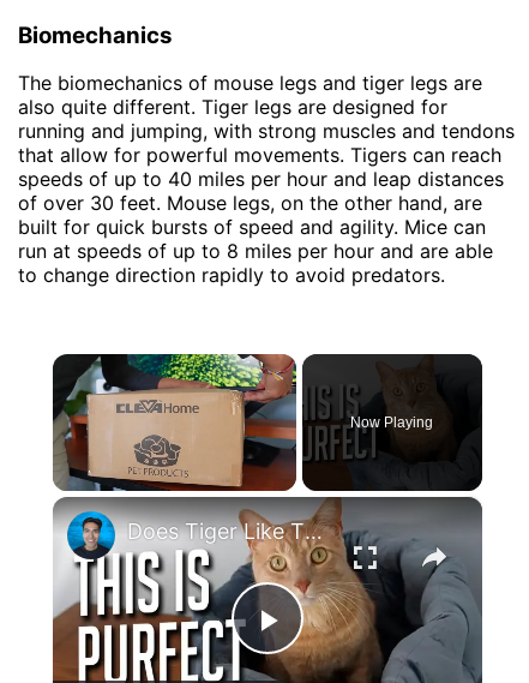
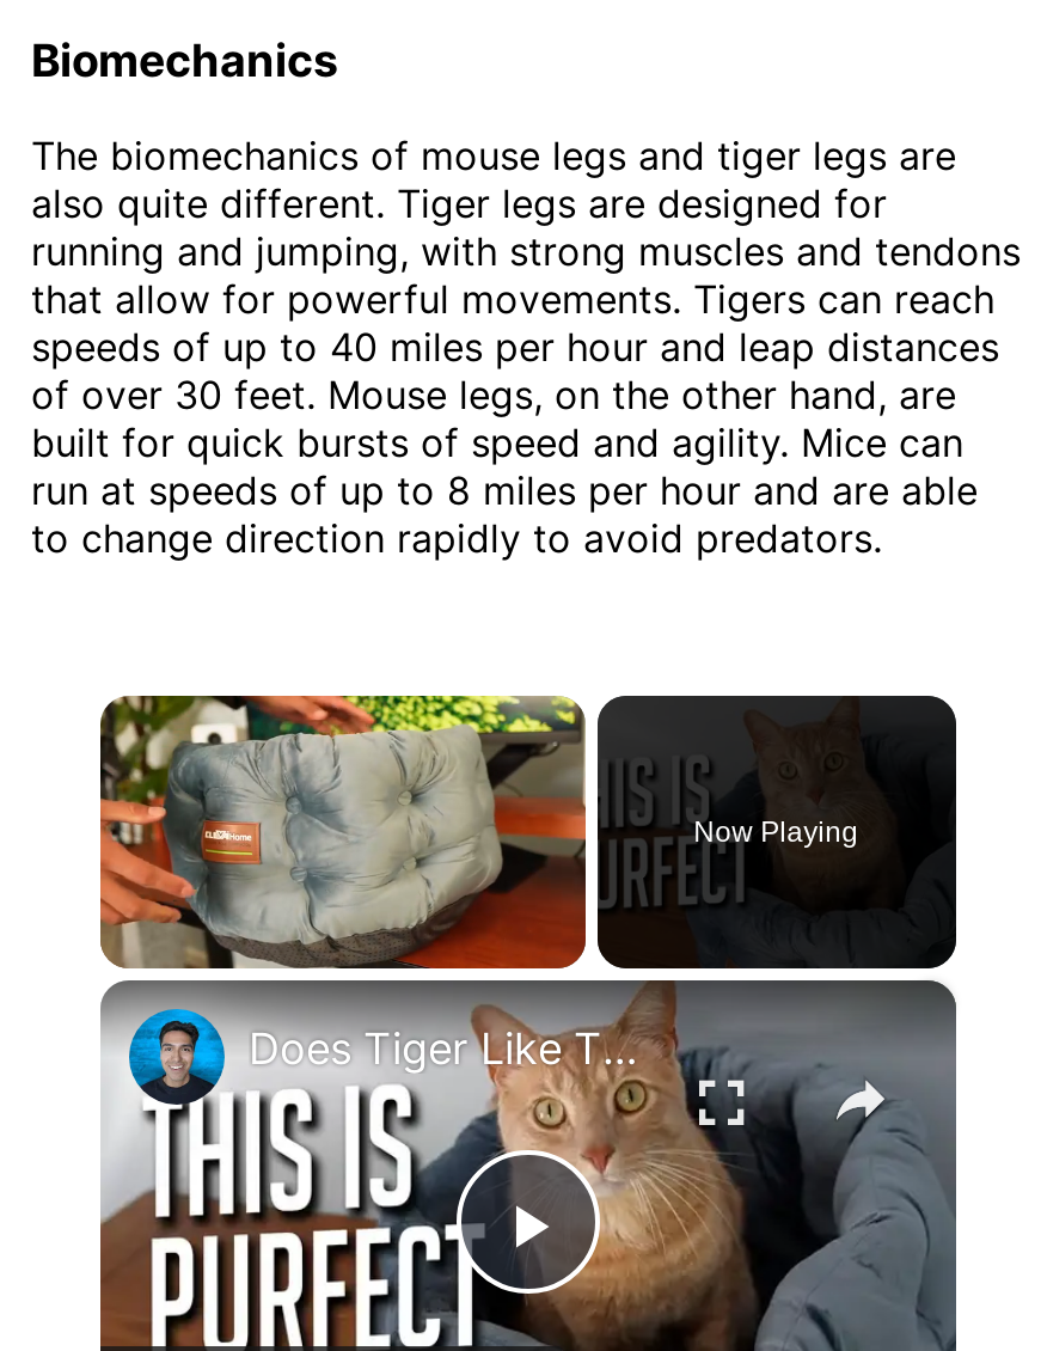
- [image]
+ [image]
